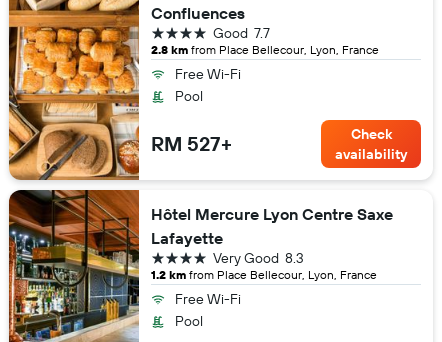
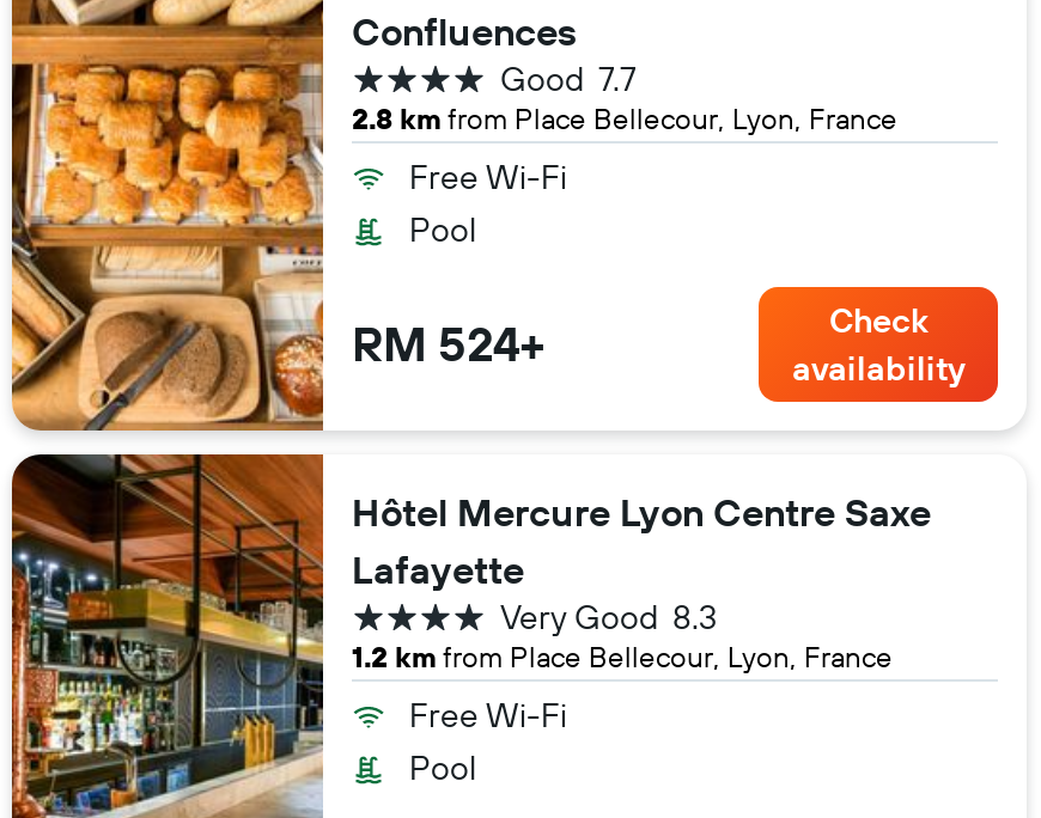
- RM 527+
+ RM 524+
